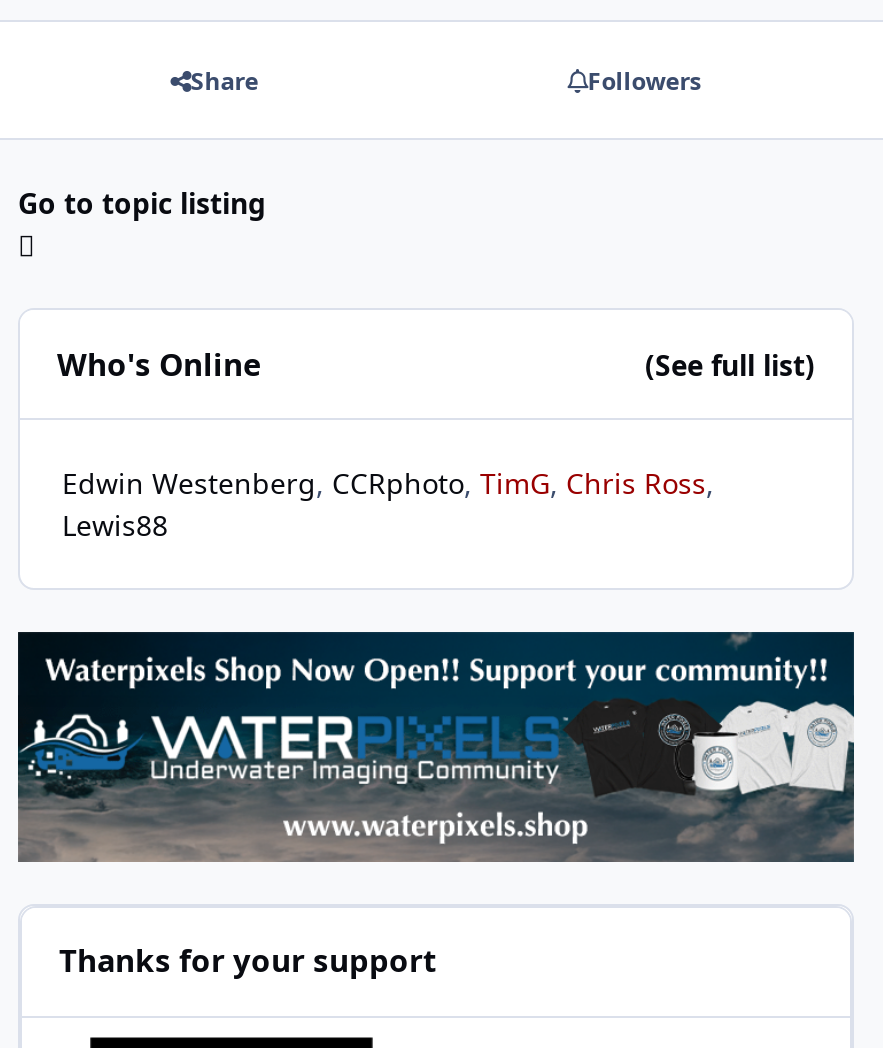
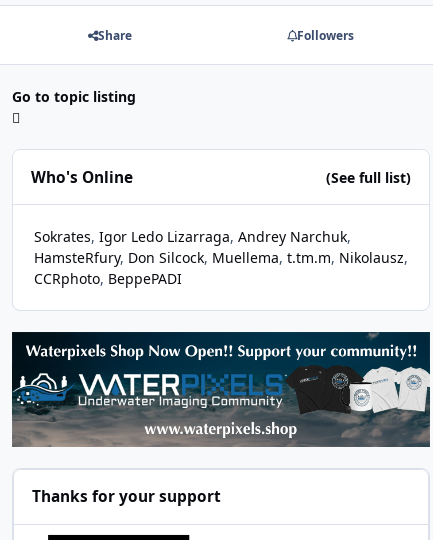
- Edwin Westenberg CCRphoto TimG Chris Ross
- Lewis88
+ Sokrates Igor Ledo Lizarraga Andrey Narchuk
+ HamsteRfury Don Silcock Muellema t.tm.m Nikolausz
+ CCRphoto BeppePADI
